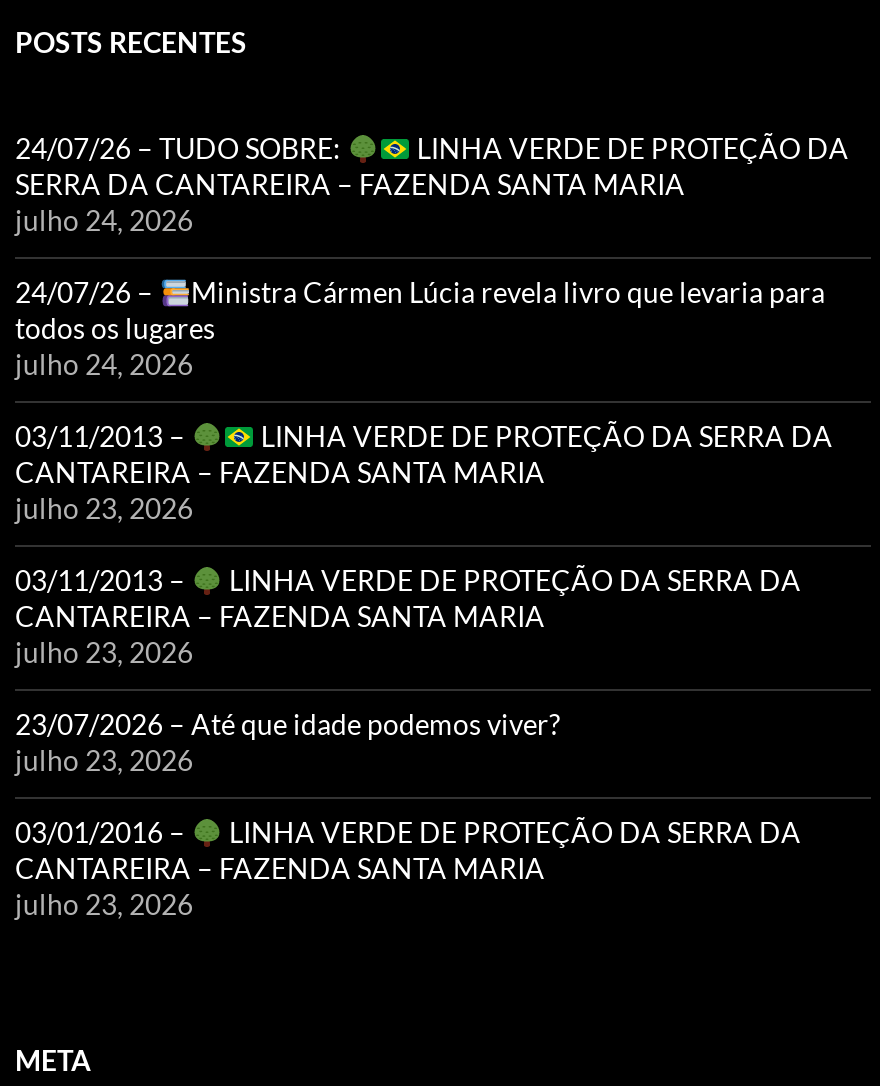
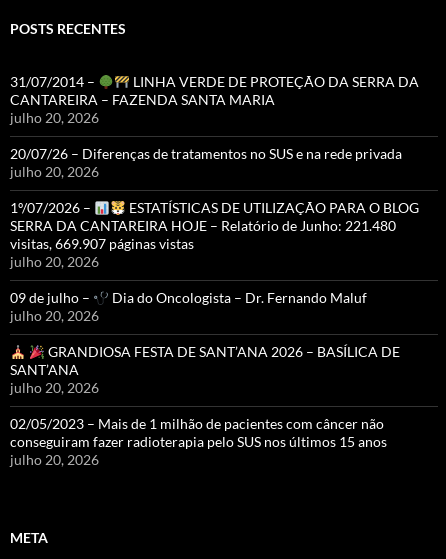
- 24/07/26 – TUDO SOBRE:
- LINHA VERDE DE PROTEÇÃO DA
- SERRA DA CANTAREIRA – FAZENDA SANTA MARIA
- julho 24, 2026
- 24/07/26 –
- Ministra Cármen Lúcia revela livro que levaria para
- todos os lugares
- julho 24, 2026
- 03/11/2013 –
+ 31/07/2014 –

moved up: LINHA VERDE DE PROTEÇÃO DA SERRA DA | CANTAREIRA – FAZENDA SANTA MARIA

- julho 23, 2026
- 03/11/2013 –
- LINHA VERDE DE PROTEÇÃO DA SERRA DA
- CANTAREIRA – FAZENDA SANTA MARIA
- julho 23, 2026
- 23/07/2026 – Até que idade podemos viver?
- julho 23, 2026
- 03/01/2016 –
- LINHA VERDE DE PROTEÇÃO DA SERRA DA
- CANTAREIRA – FAZENDA SANTA MARIA
- julho 23, 2026
+ julho 20, 2026
+ 20/07/26 – Diferenças de tratamentos no SUS e na rede privada
+ julho 20, 2026
+ 1º/07/2026 –
+ ESTATÍSTICAS DE UTILIZAÇÃO PARA O BLOG
+ SERRA DA CANTAREIRA HOJE – Relatório de Junho: 221.480
+ visitas, 669.907 páginas vistas
+ julho 20, 2026
+ 09 de julho –
+ Dia do Oncologista – Dr. Fernando Maluf
+ julho 20, 2026
+ GRANDIOSA FESTA DE SANT’ANA 2026 – BASÍLICA DE
+ SANT’ANA
+ julho 20, 2026
+ 02/05/2023 – Mais de 1 milhão de pacientes com câncer não
+ conseguiram fazer radioterapia pelo SUS nos últimos 15 anos
+ julho 20, 2026
